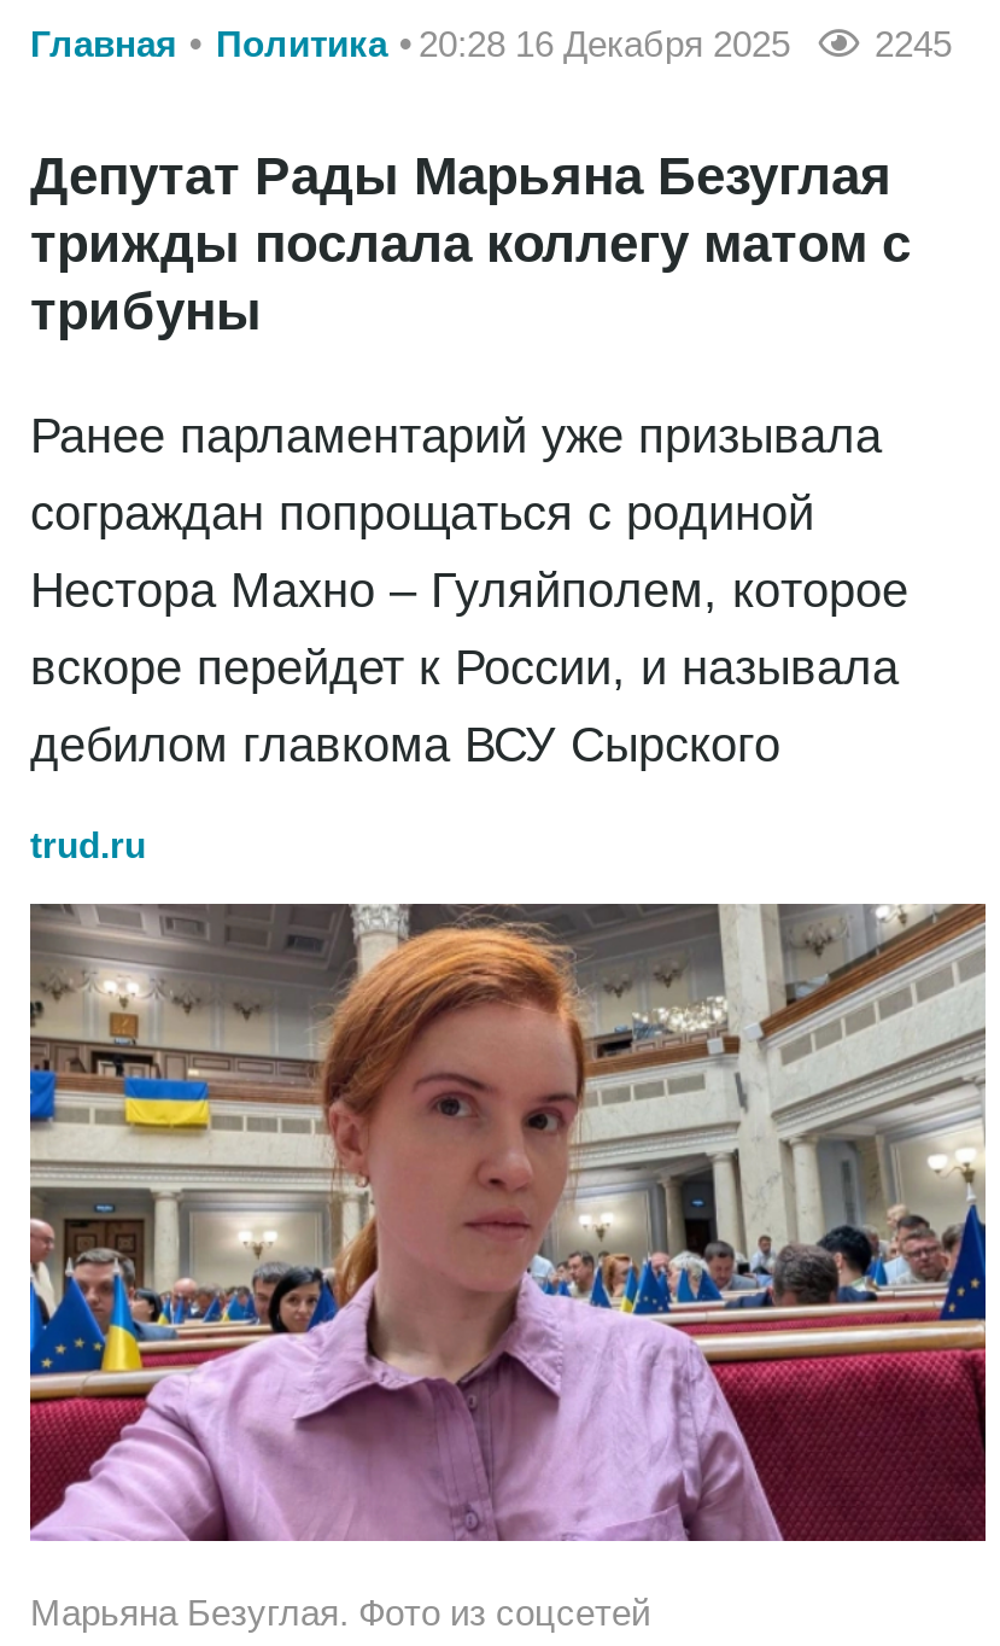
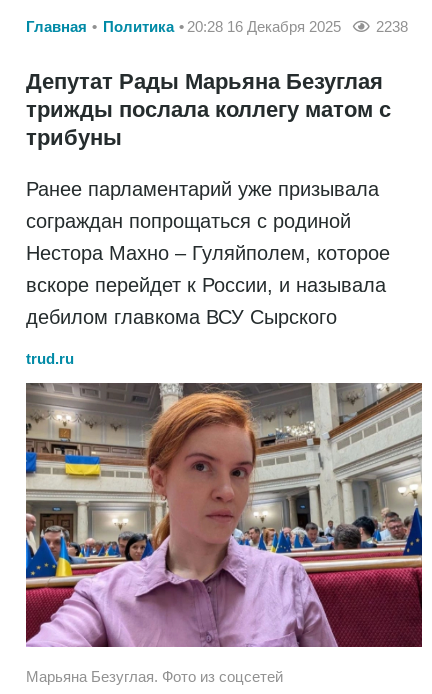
- 2245
+ 2238
